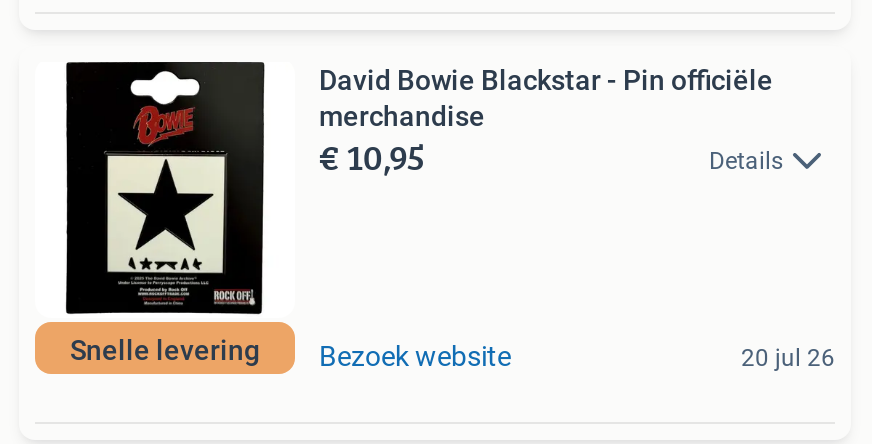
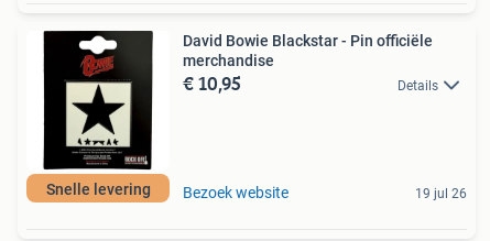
- 20 jul 26
+ 19 jul 26
